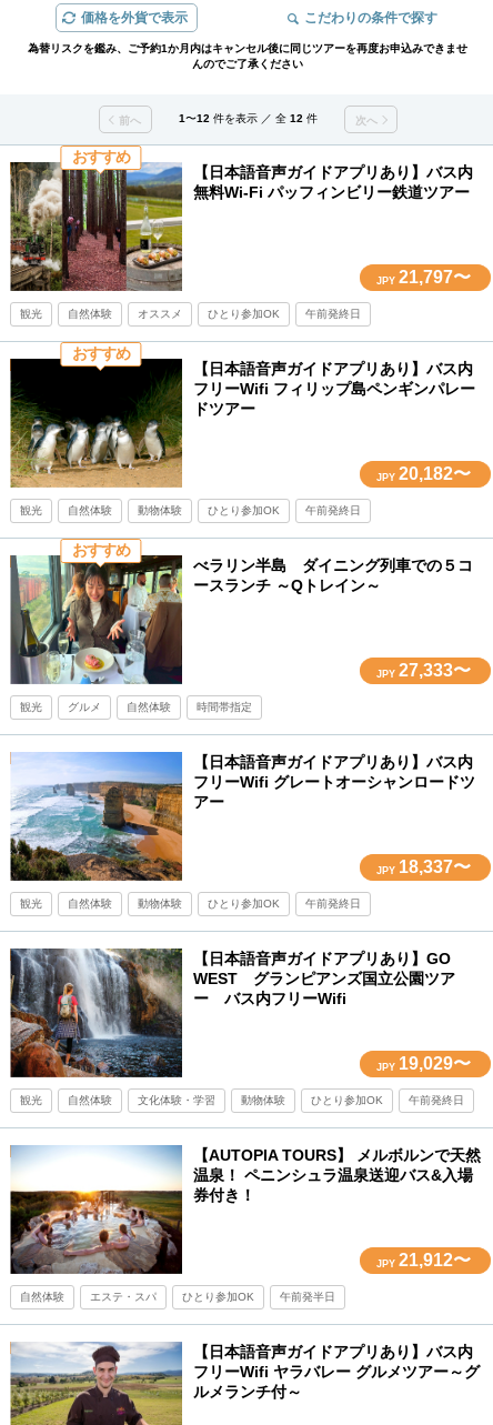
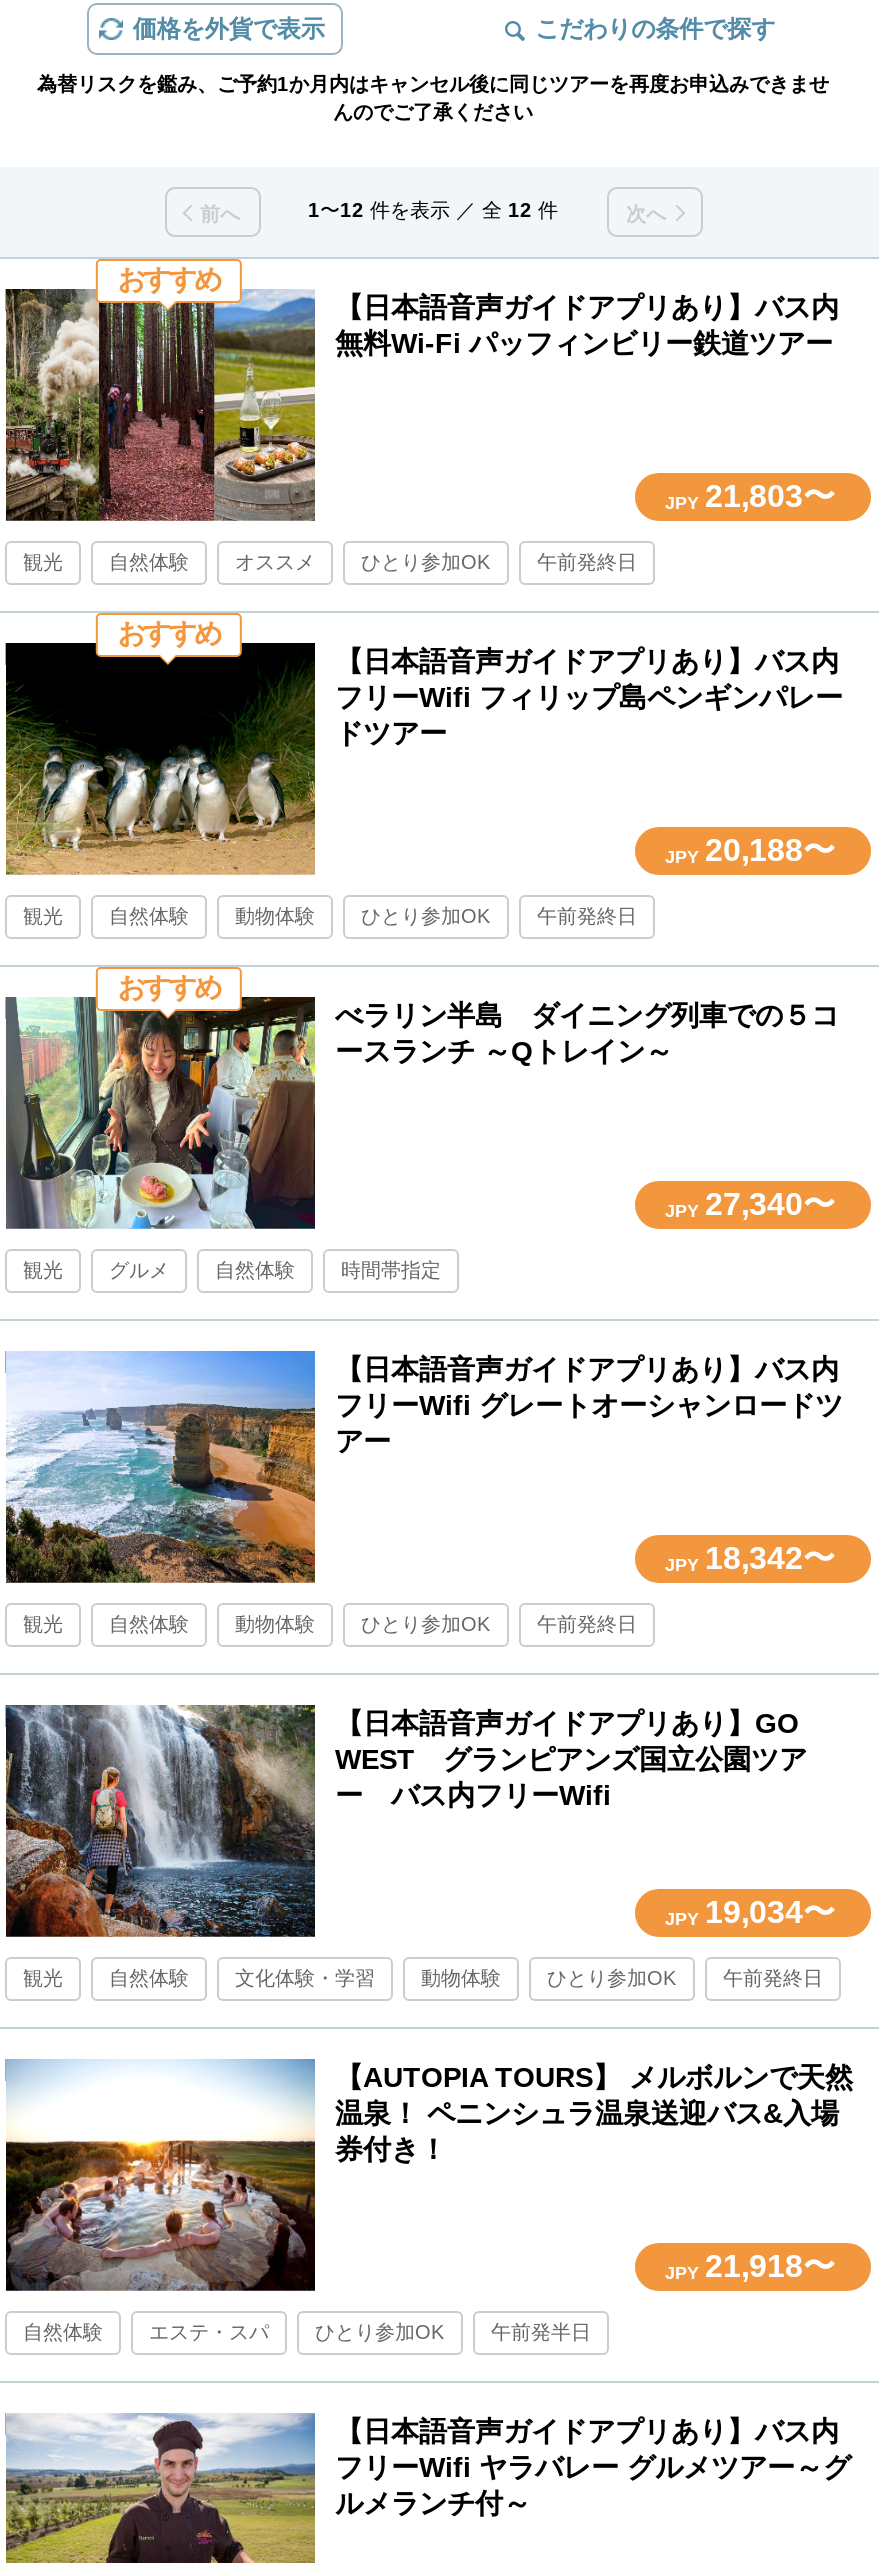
- JPY 21,797〜
+ JPY 21,803〜

- JPY 20,182〜
+ JPY 20,188〜

- JPY 27,333〜
+ JPY 27,340〜

- JPY 18,337〜
+ JPY 18,342〜

- JPY 19,029〜
+ JPY 19,034〜

- JPY 21,912〜
+ JPY 21,918〜
